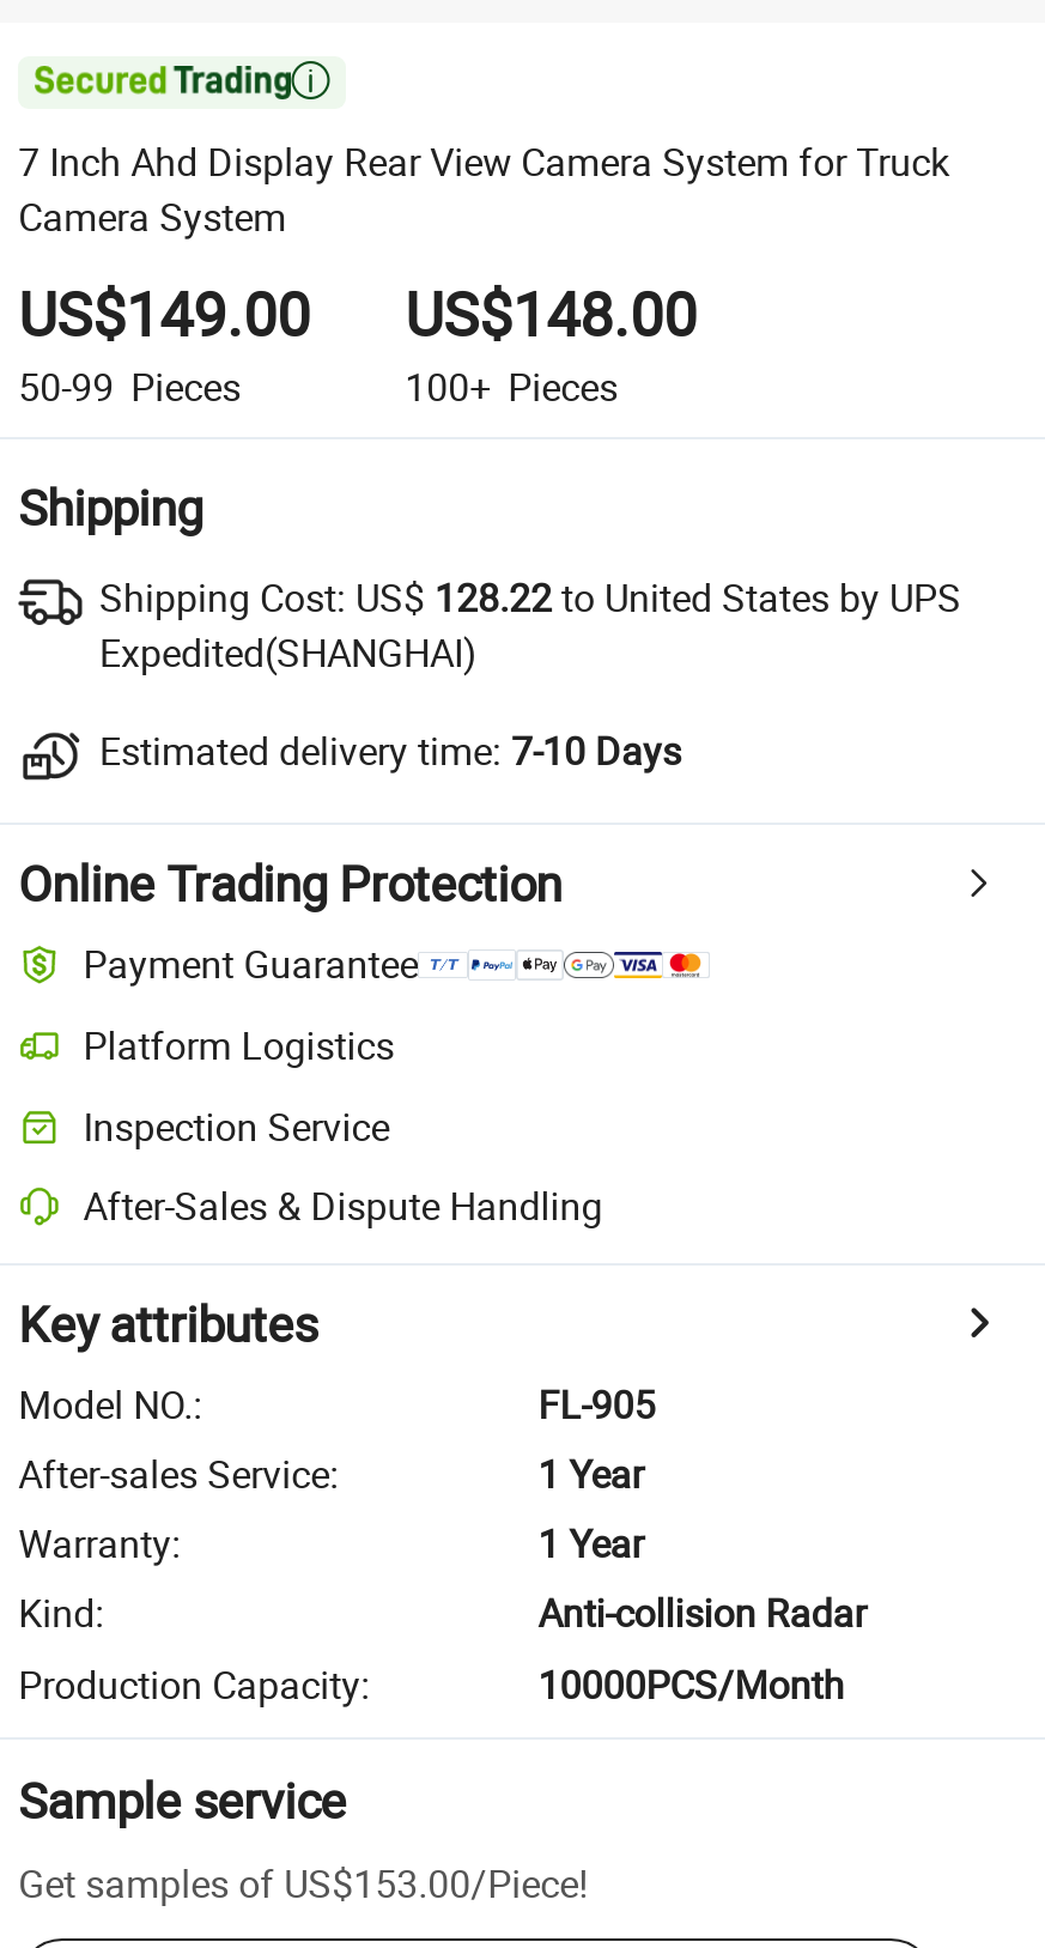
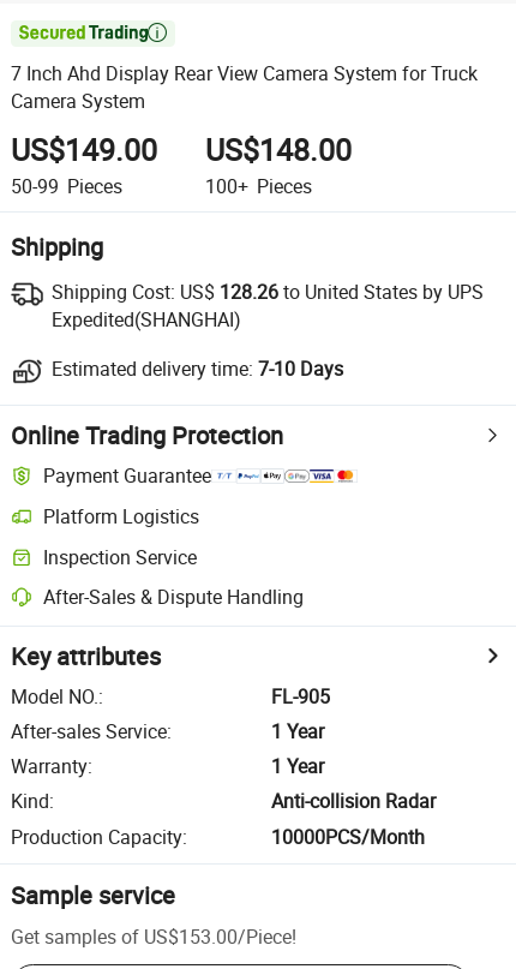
- Shipping Cost: US$128.22 to United States by UPS
+ Shipping Cost: US$128.26 to United States by UPS
